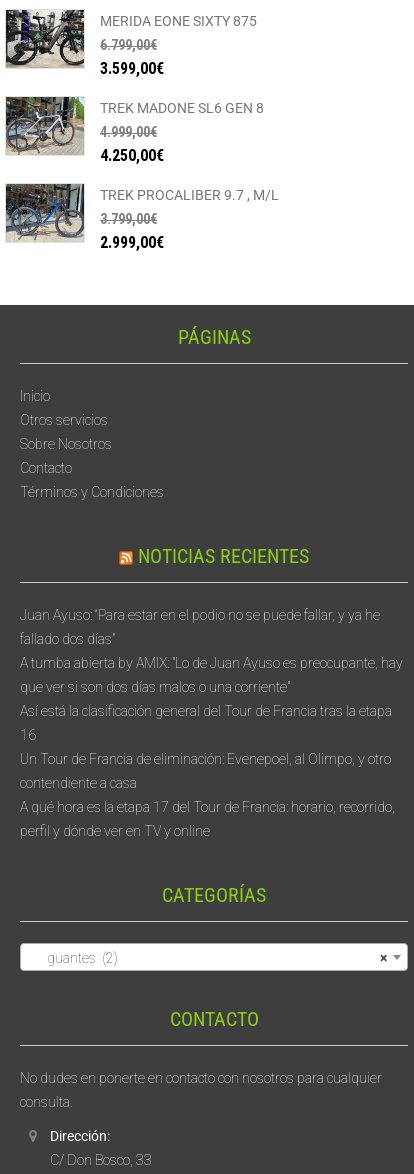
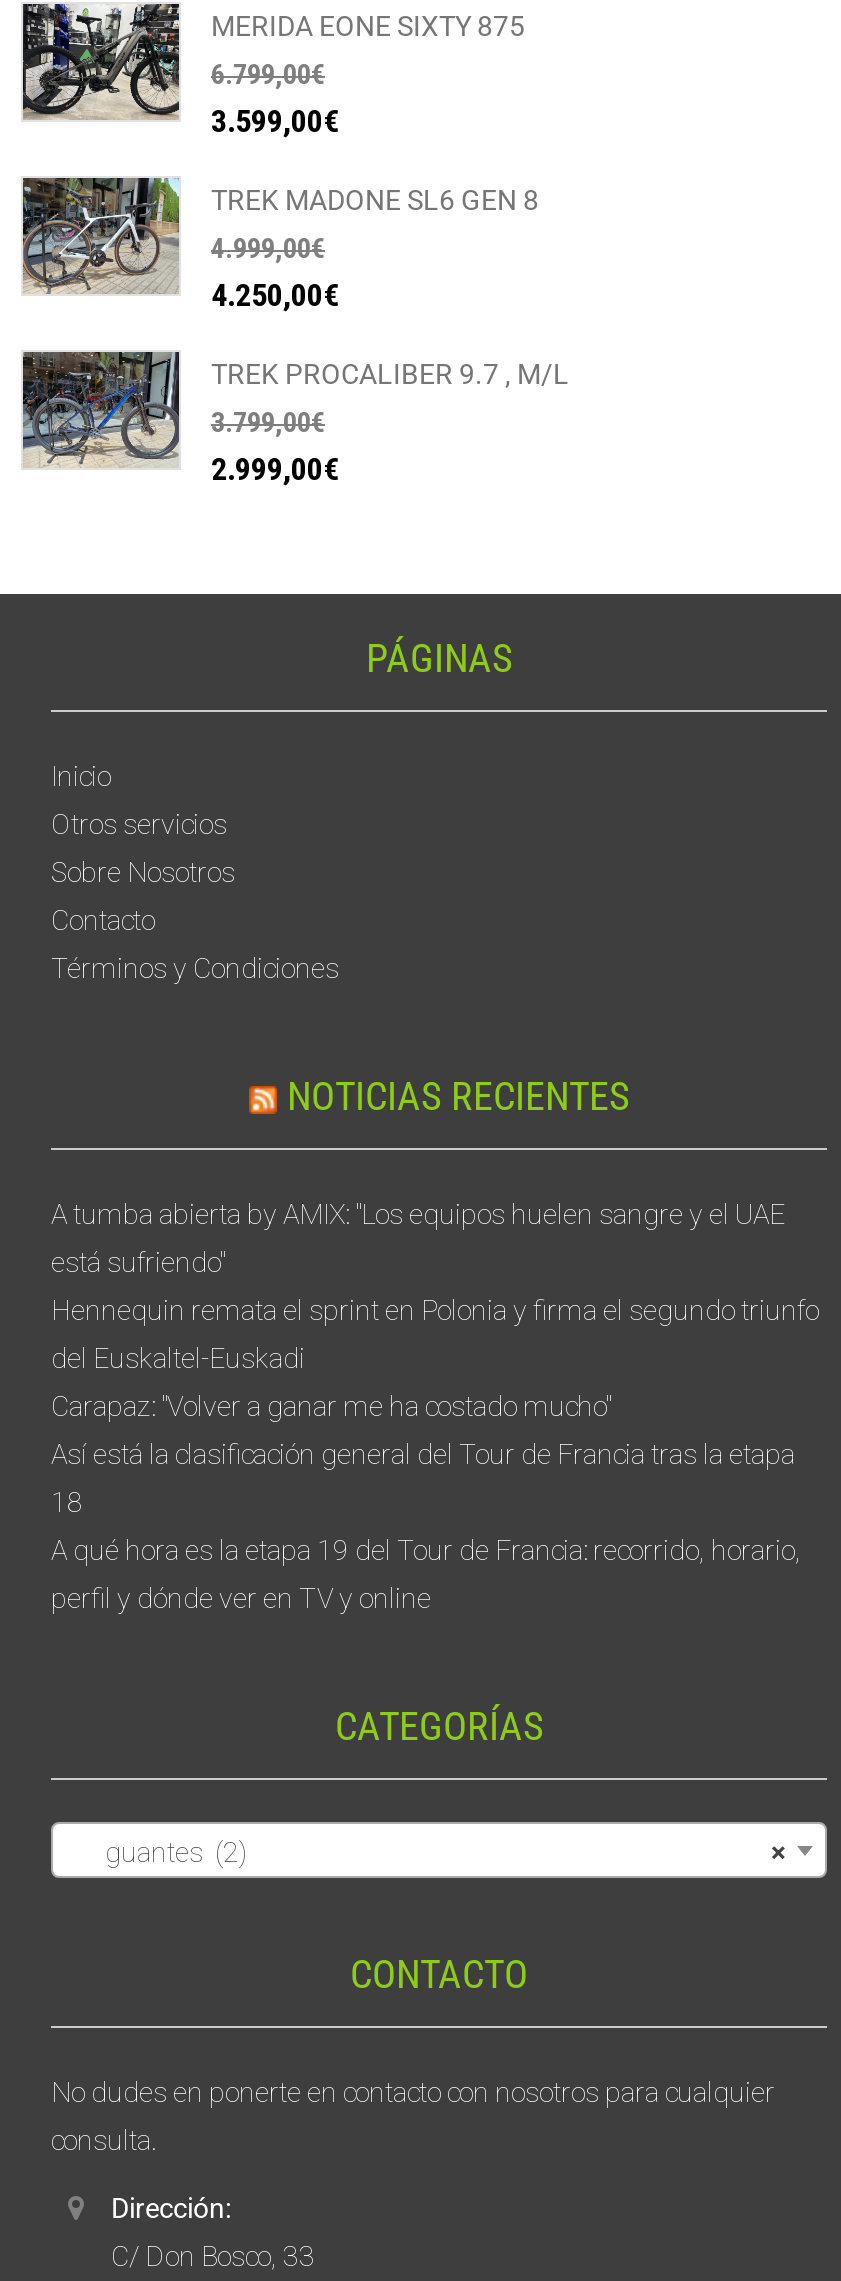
- Juan Ayuso: “Para estar en el podio no se puede fallar, y ya he
- fallado dos días”
- A tumba abierta by AMIX: "Lo de Juan Ayuso es preocupante, hay
- que ver si son dos días malos o una corriente"
+ A tumba abierta by AMIX: "Los equipos huelen sangre y el UAE
+ está sufriendo"
+ Hennequin remata el sprint en Polonia y firma el segundo triunfo
+ del Euskaltel-Euskadi
+ Carapaz: "Volver a ganar me ha costado mucho"

moved down: Así está la clasificación general del Tour de Francia tras la etapa

- 16
- Un Tour de Francia de eliminación: Evenepoel, al Olimpo, y otro
- contendiente a casa
- A qué hora es la etapa 17 del Tour de Francia: horario, recorrido,
+ 18
+ A qué hora es la etapa 19 del Tour de Francia: recorrido, horario,
